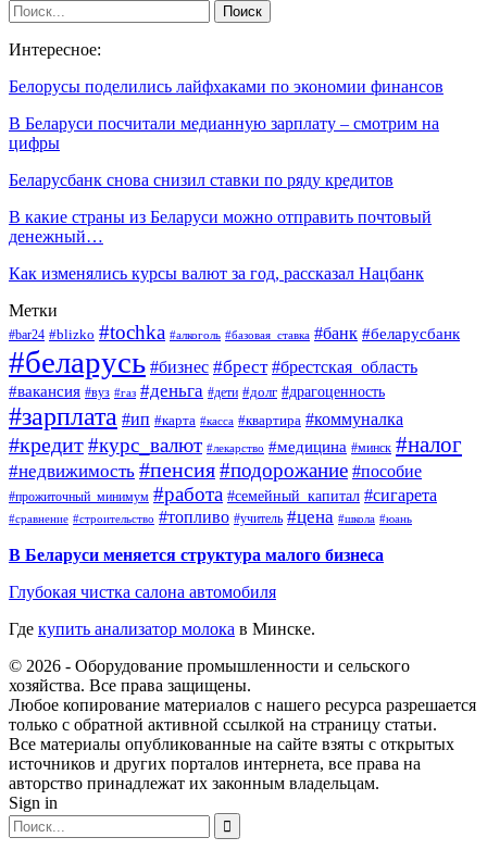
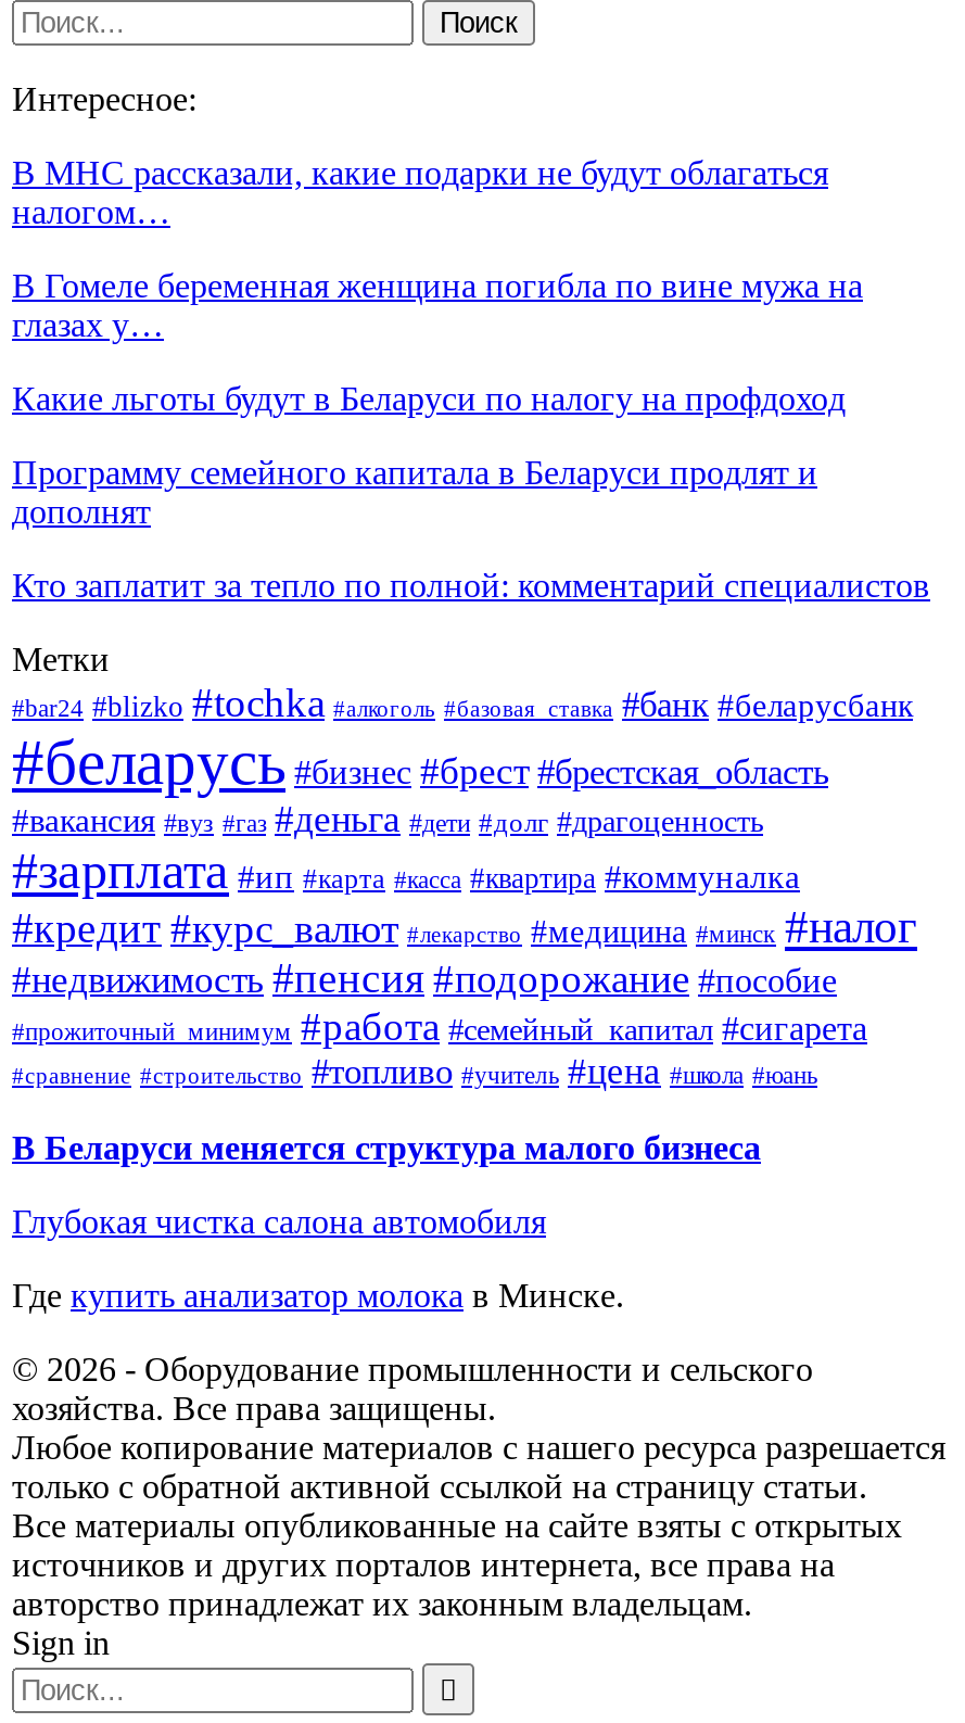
- Белорусы поделились лайфхаками по экономии финансов
+ В МНС рассказали, какие подарки не будут облагаться
+ налогом…

- В Беларуси посчитали медианную зарплату – смотрим на
- цифры
+ В Гомеле беременная женщина погибла по вине мужа на
+ глазах у…

- Беларусбанк снова снизил ставки по ряду кредитов
+ Какие льготы будут в Беларуси по налогу на профдоход

- В какие страны из Беларуси можно отправить почтовый
- денежный…
+ Программу семейного капитала в Беларуси продлят и
+ дополнят

- Как изменялись курсы валют за год, рассказал Нацбанк
+ Кто заплатит за тепло по полной: комментарий специалистов
